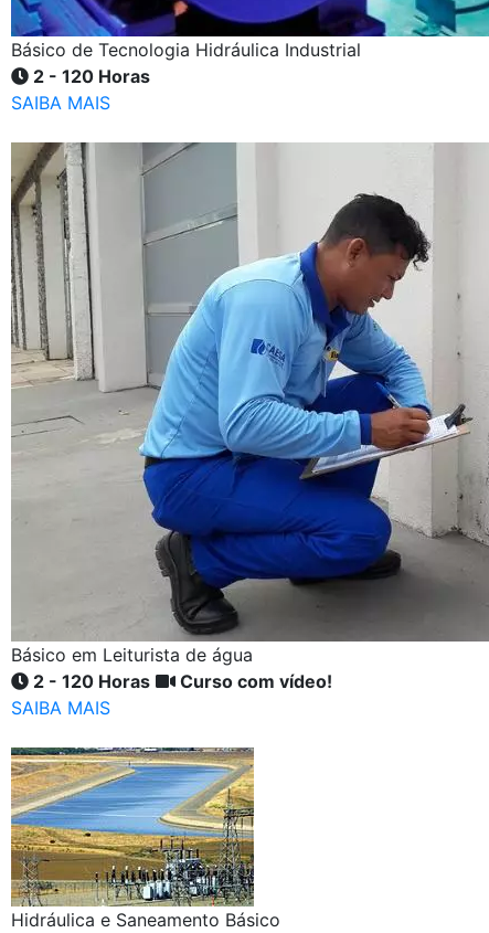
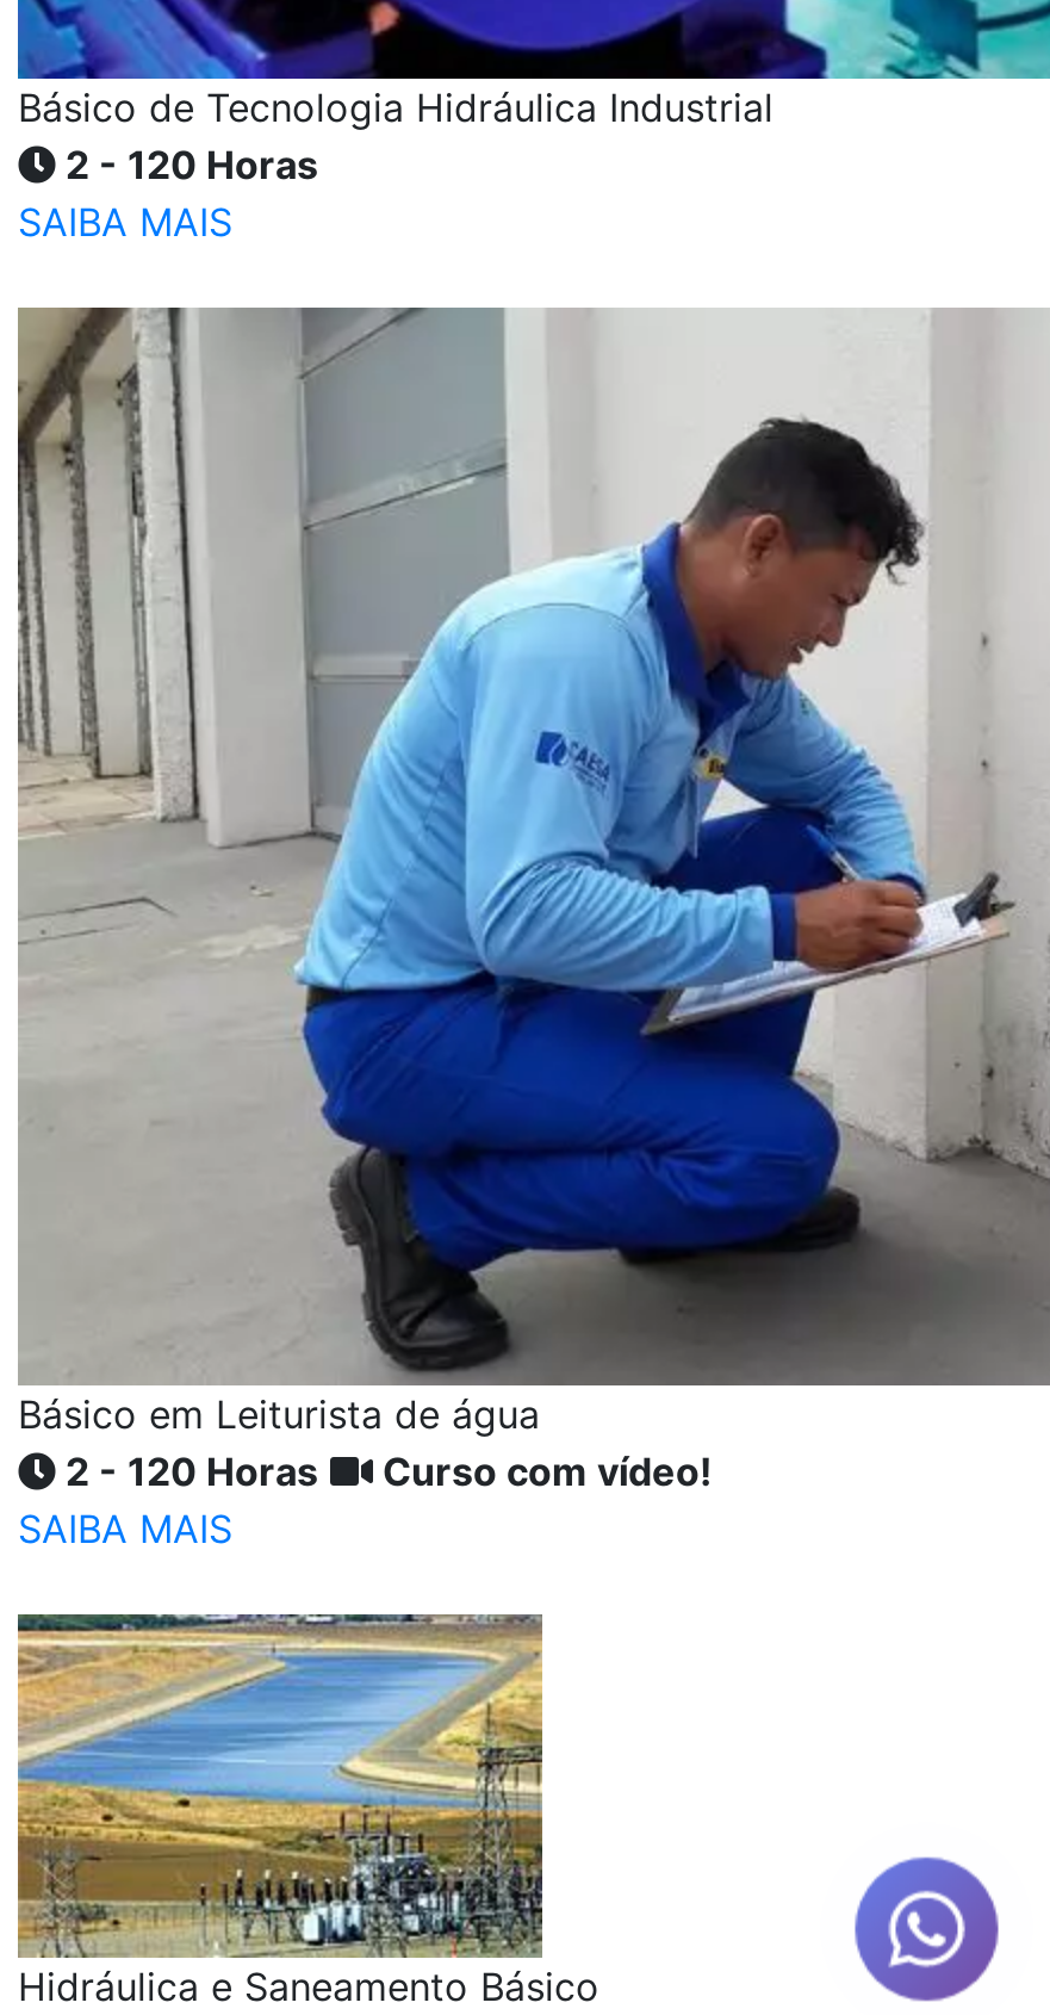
+ [image]
